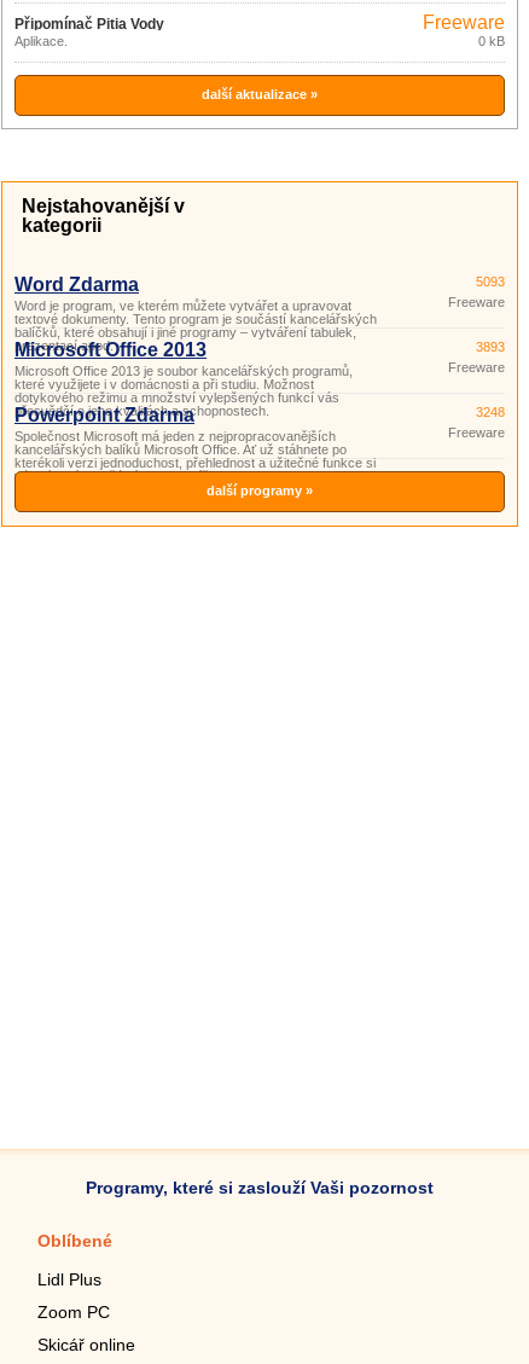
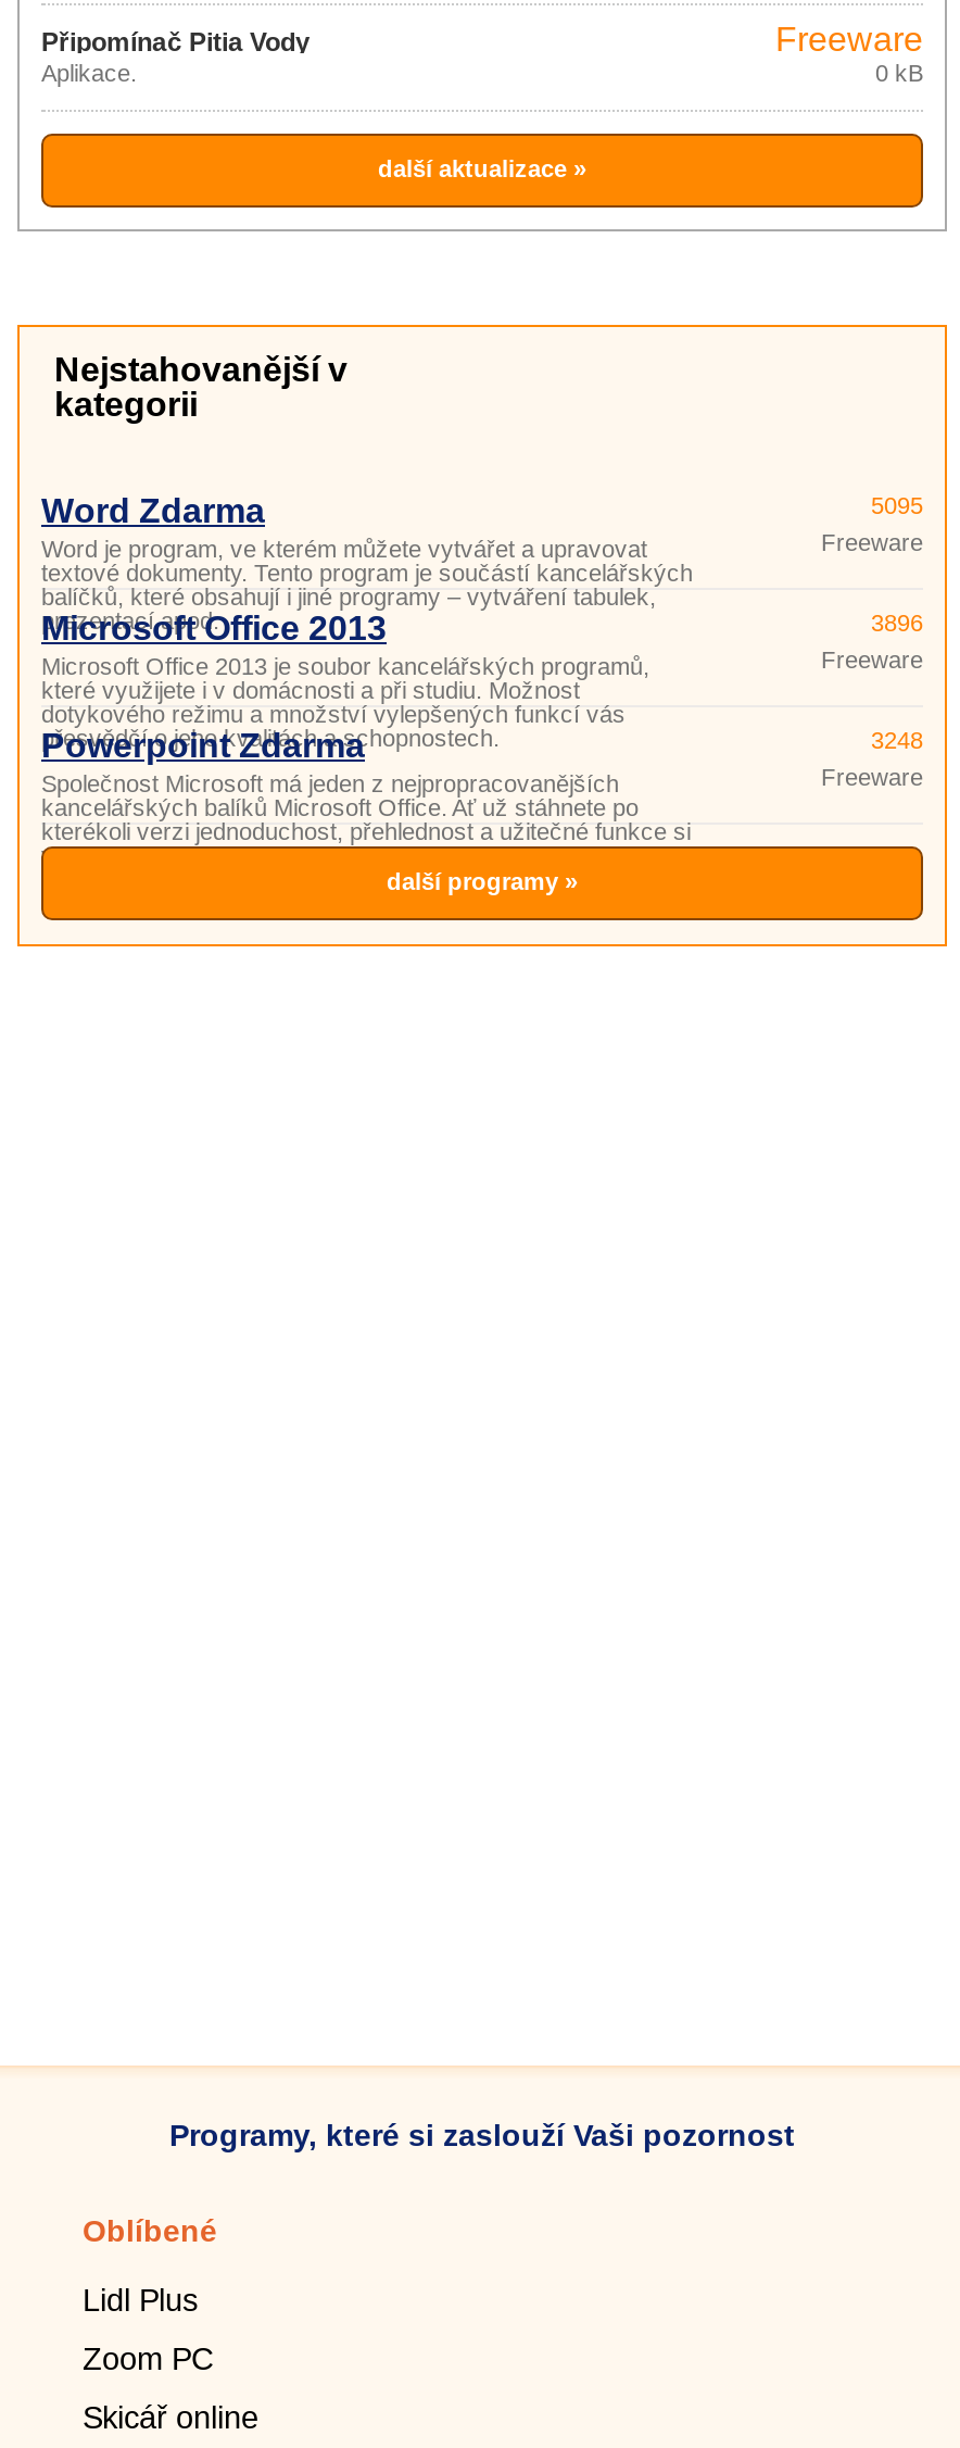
- 5093
+ 5095

- 3893
+ 3896
